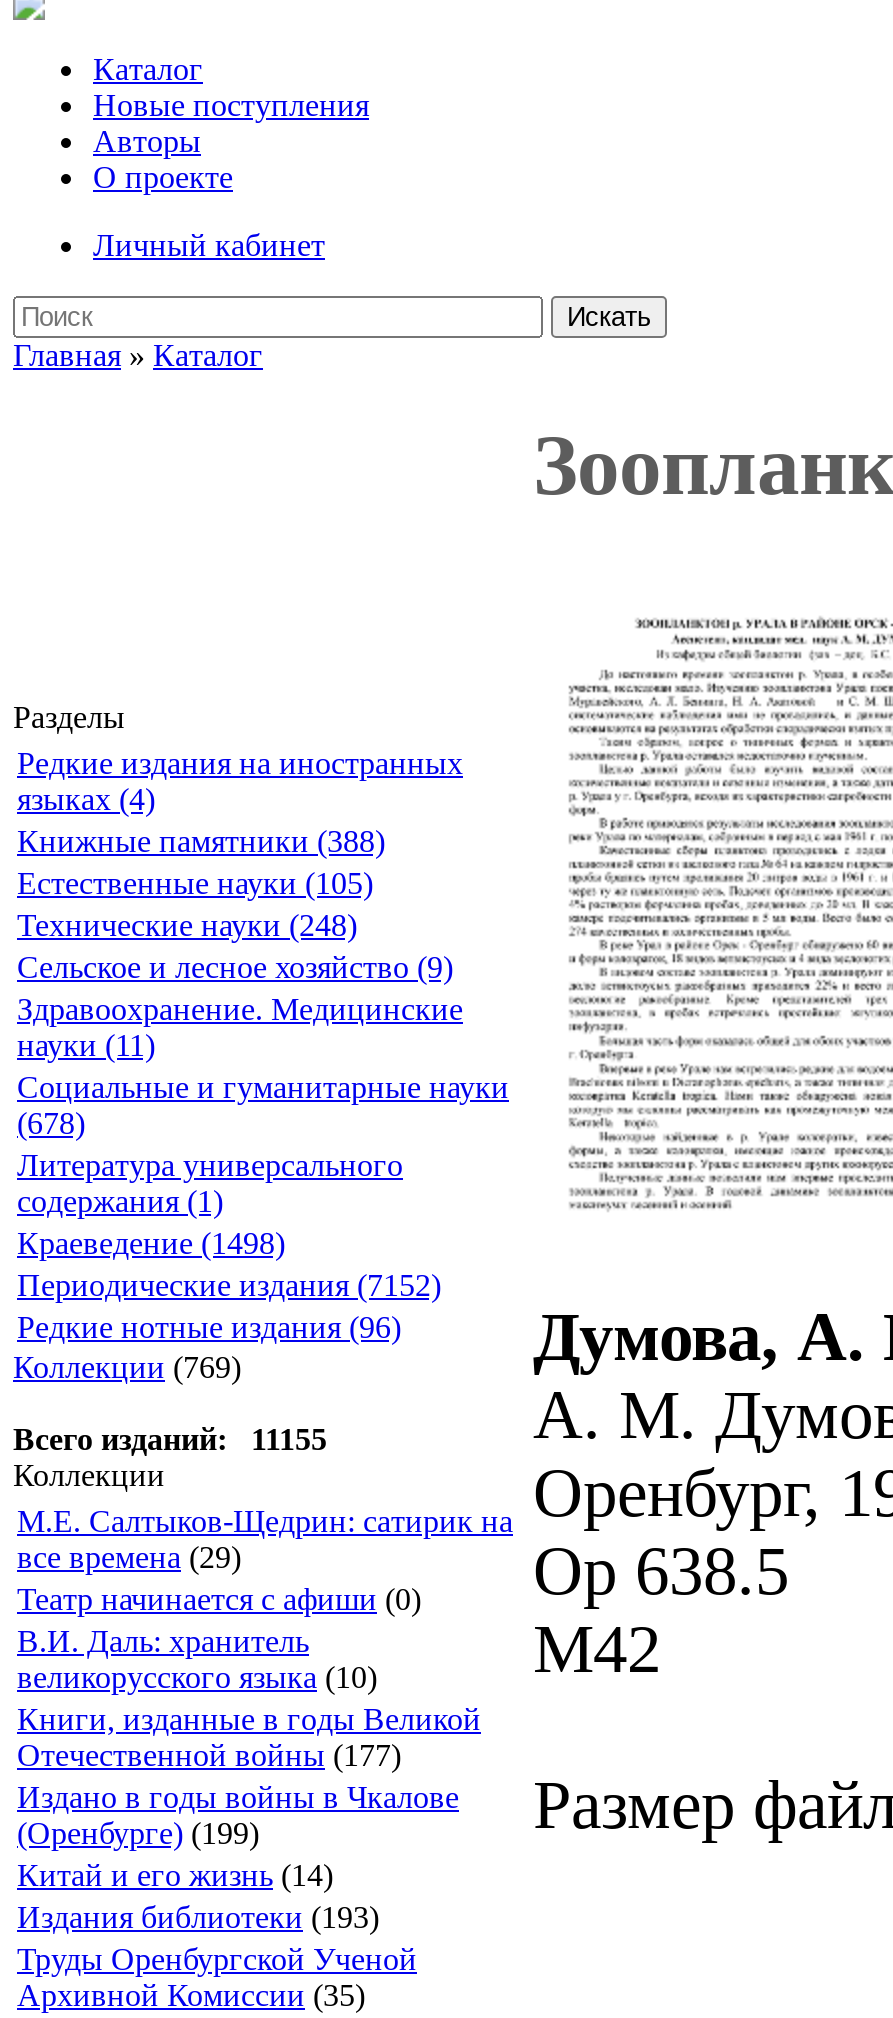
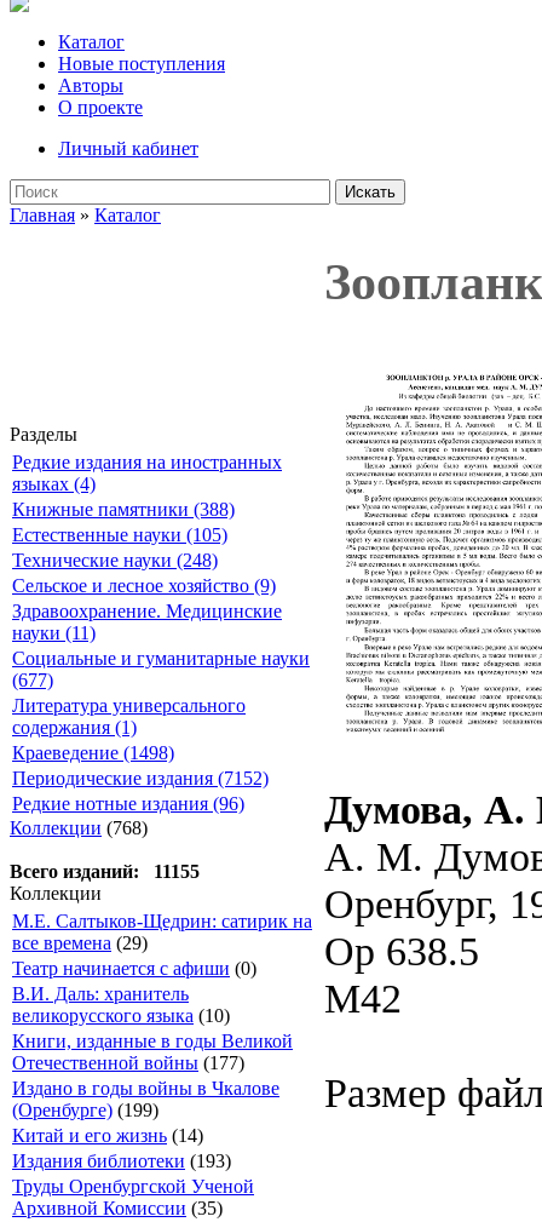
- (678)
+ (677)

- Коллекции (769)
+ Коллекции (768)
